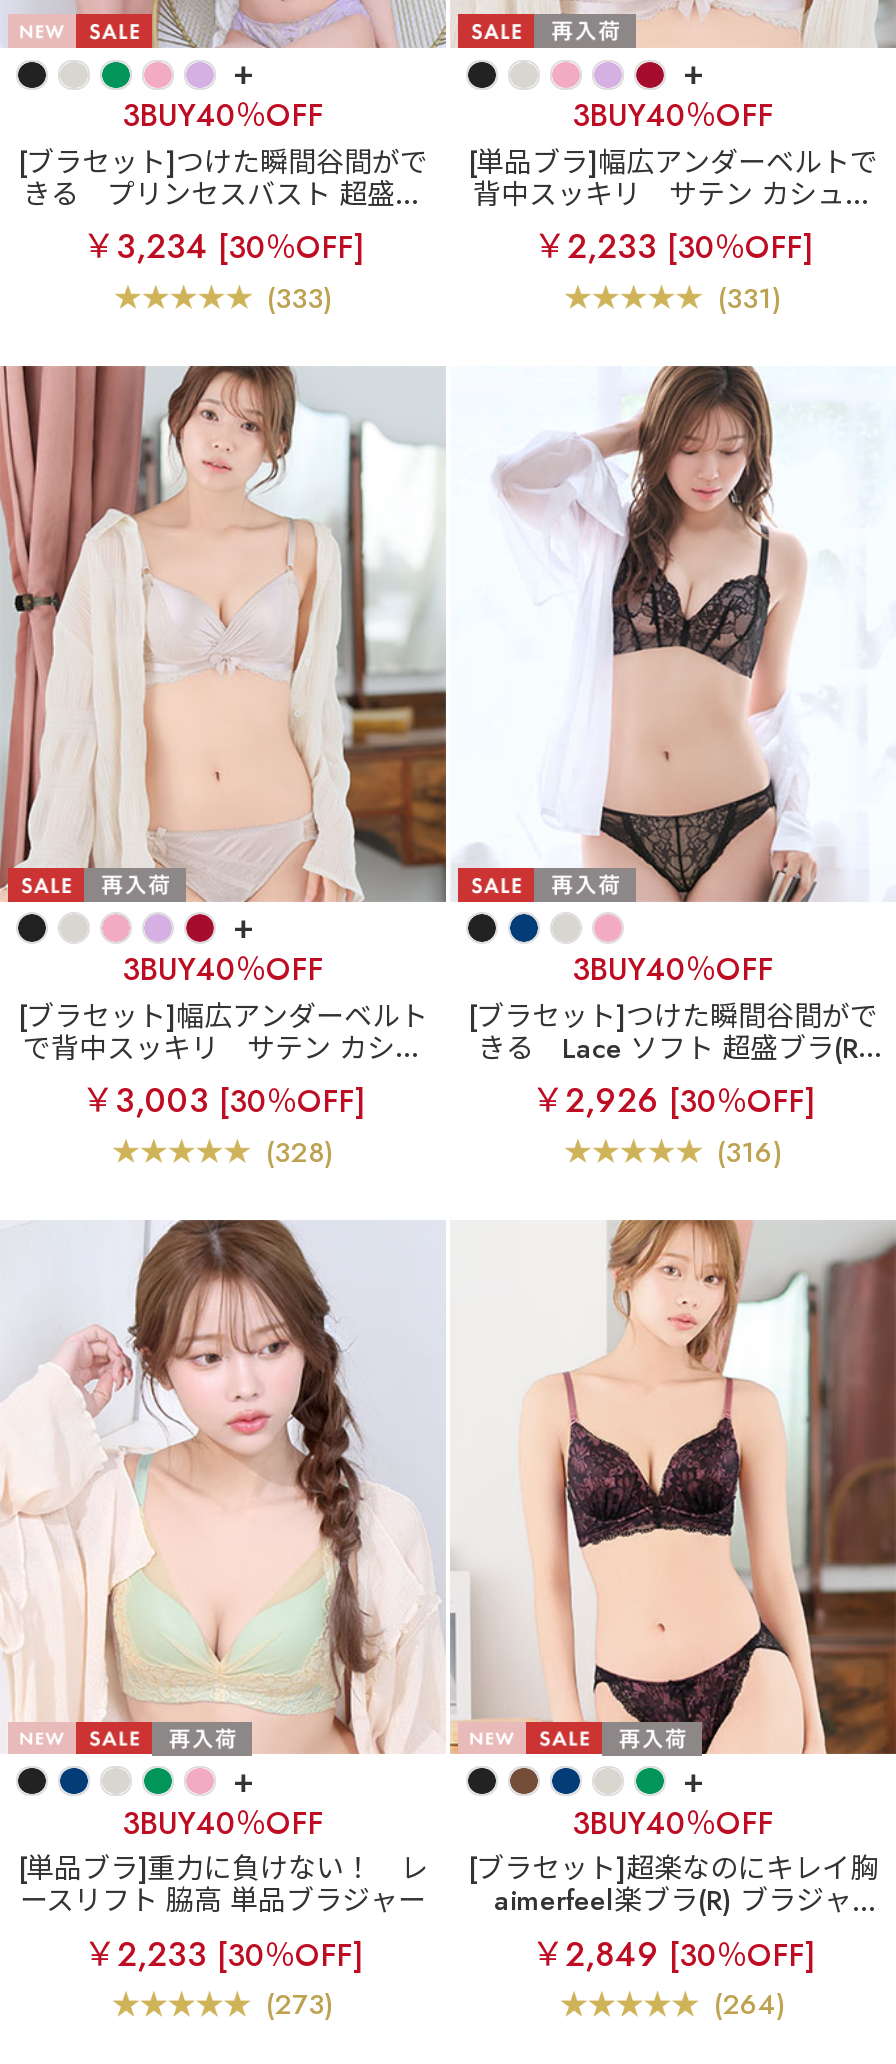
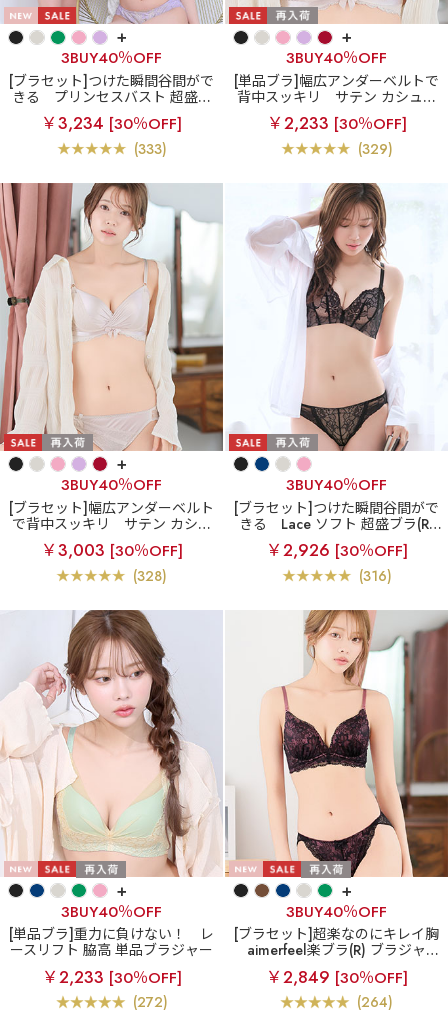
- (331)
+ (329)

- (273)
+ (272)
